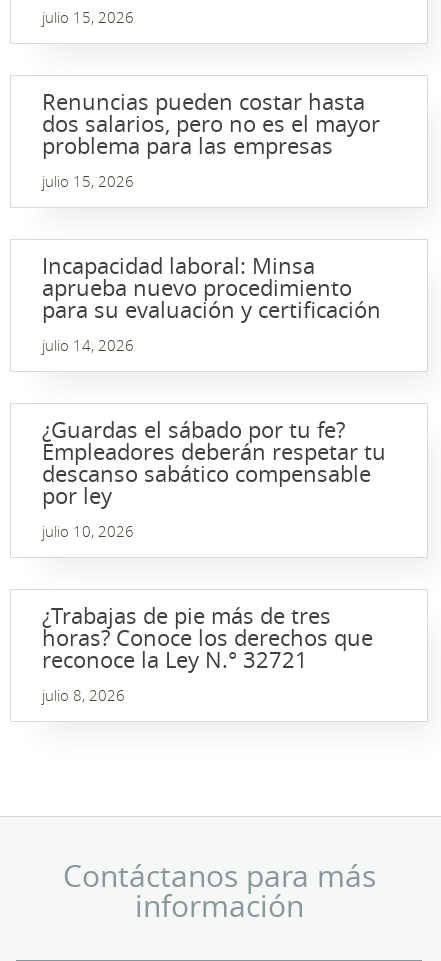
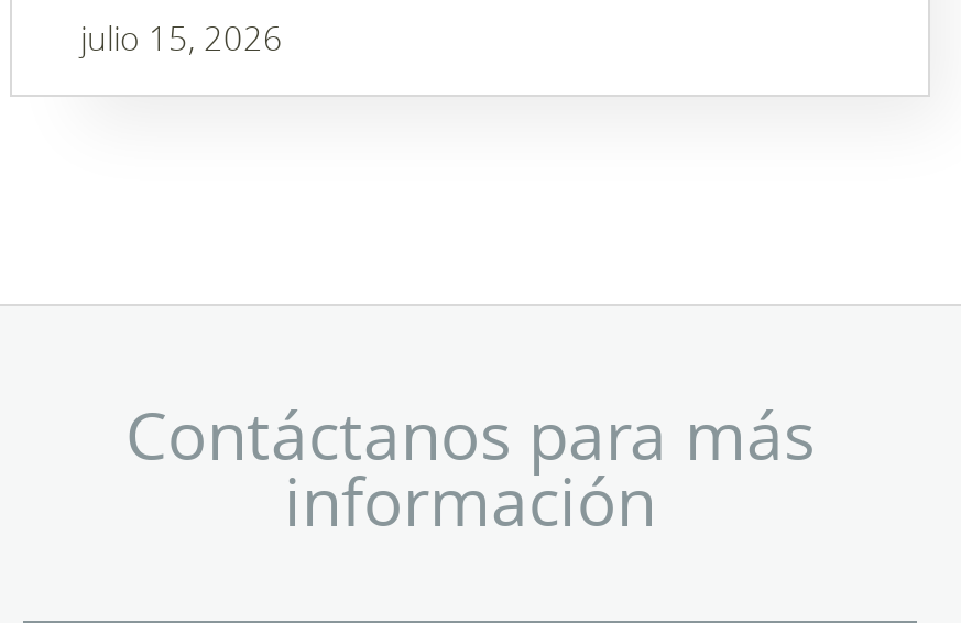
- Renuncias pueden costar hasta
- dos salarios, pero no es el mayor
- problema para las empresas
- julio 15, 2026
- Incapacidad laboral: Minsa
- aprueba nuevo procedimiento
- para su evaluación y certificación
- julio 14, 2026
- ¿Guardas el sábado por tu fe?
- Empleadores deberán respetar tu
- descanso sabático compensable
- por ley
- julio 10, 2026
- ¿Trabajas de pie más de tres
- horas? Conoce los derechos que
- reconoce la Ley N.° 32721
- julio 8, 2026
